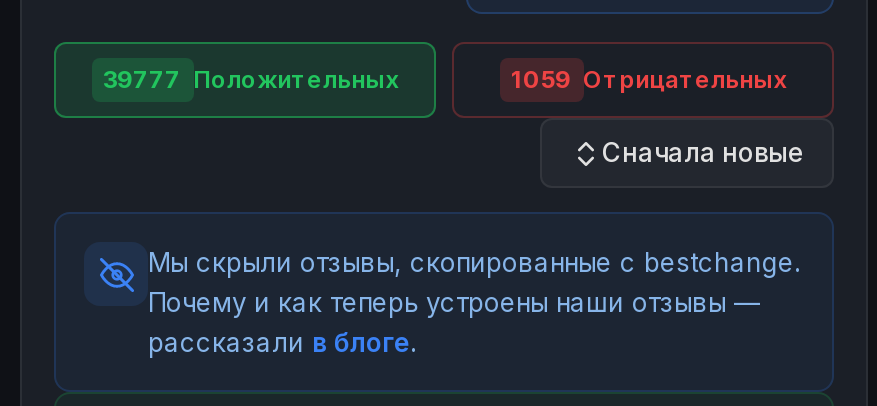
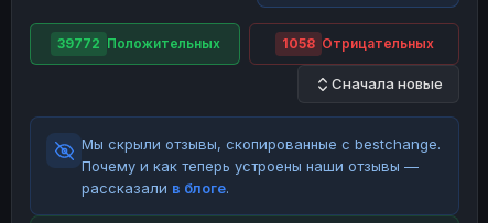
- 39777 Положительных
+ 39772 Положительных

- 1059 Отрицательных
+ 1058 Отрицательных
